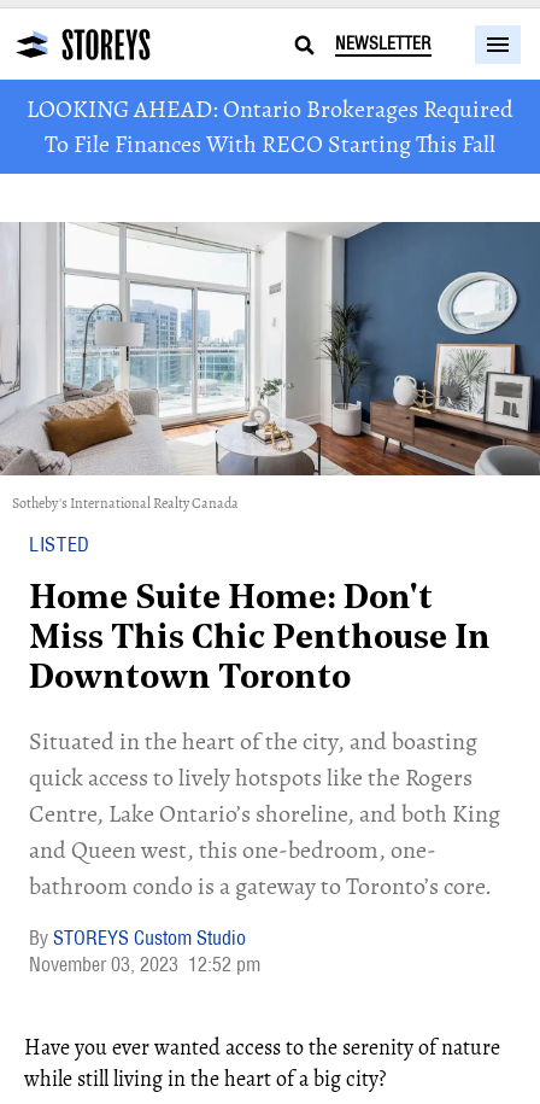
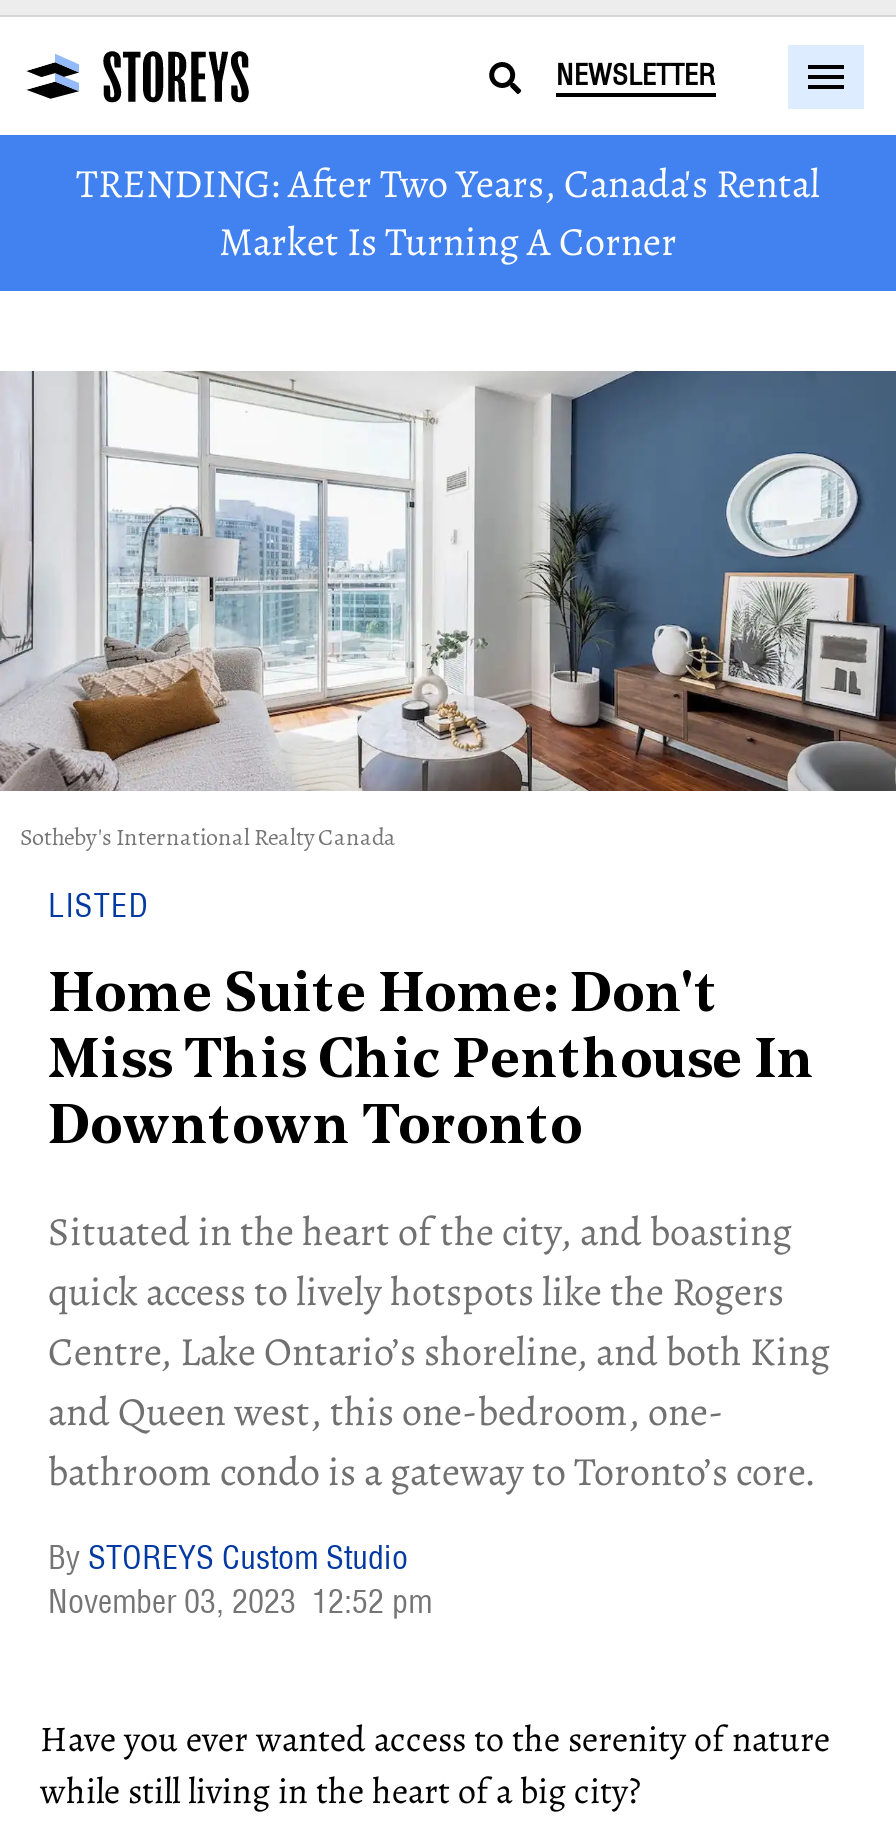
- LOOKING AHEAD: Ontario Brokerages Required
- To File Finances With RECO Starting This Fall
+ TRENDING: After Two Years, Canada's Rental
+ Market Is Turning A Corner
